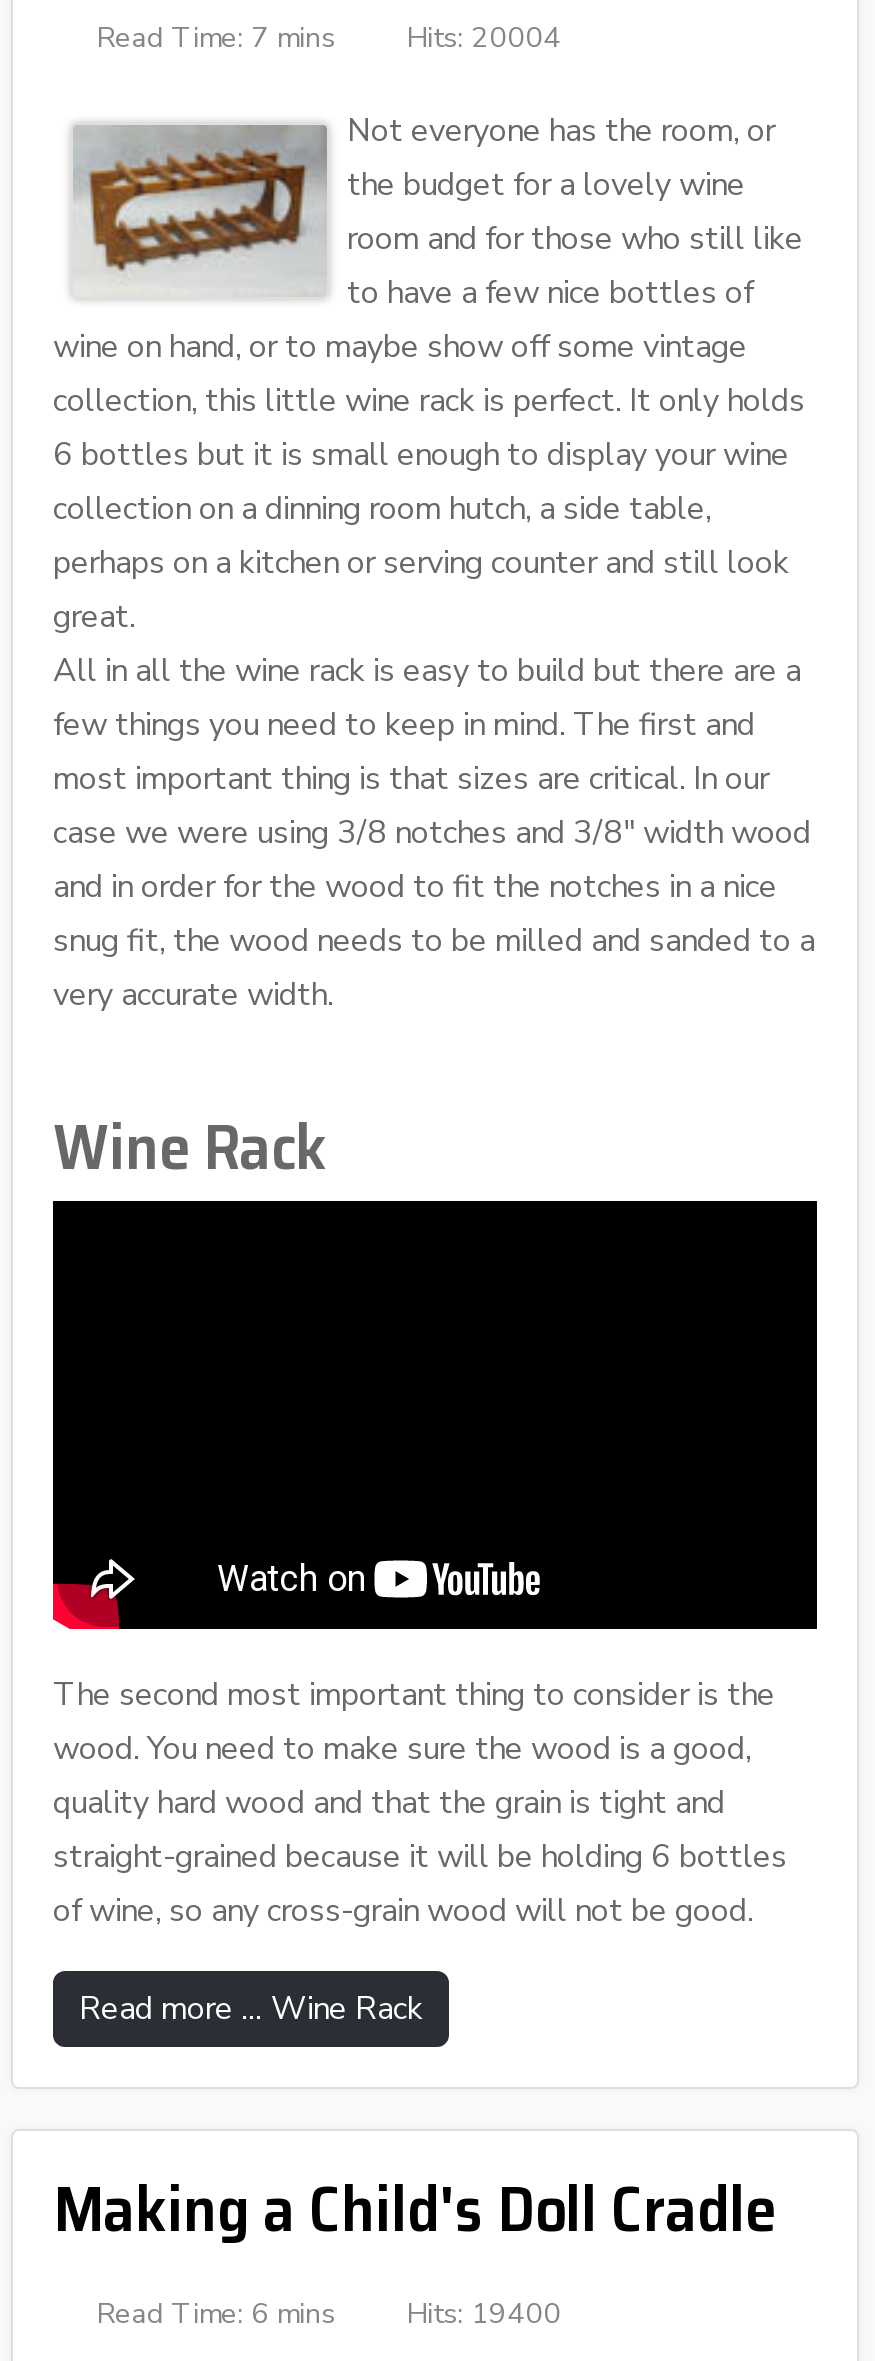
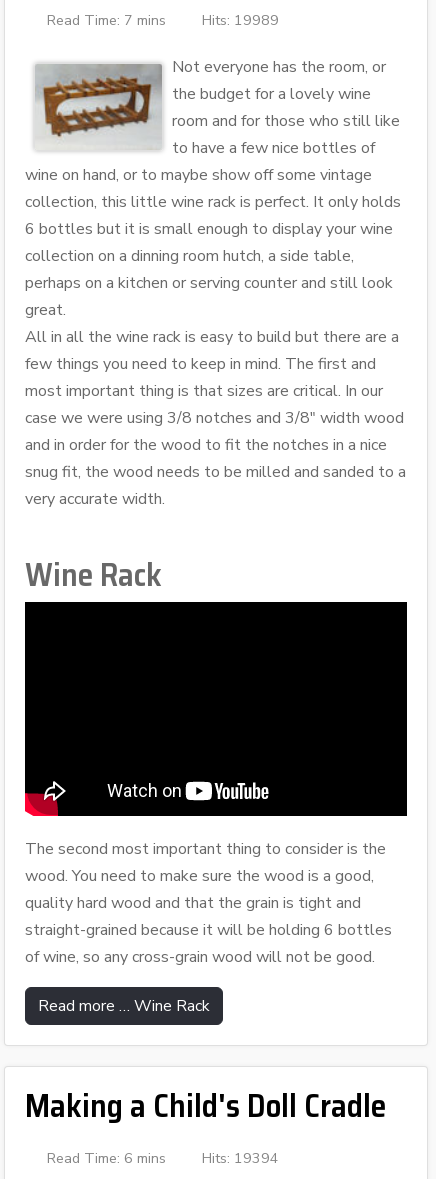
- Read Time: 7 mins Hits: 20004
+ Read Time: 7 mins Hits: 19989

- Read Time: 6 mins Hits: 19400
+ Read Time: 6 mins Hits: 19394
